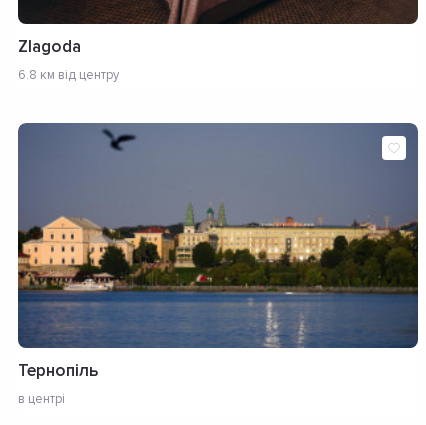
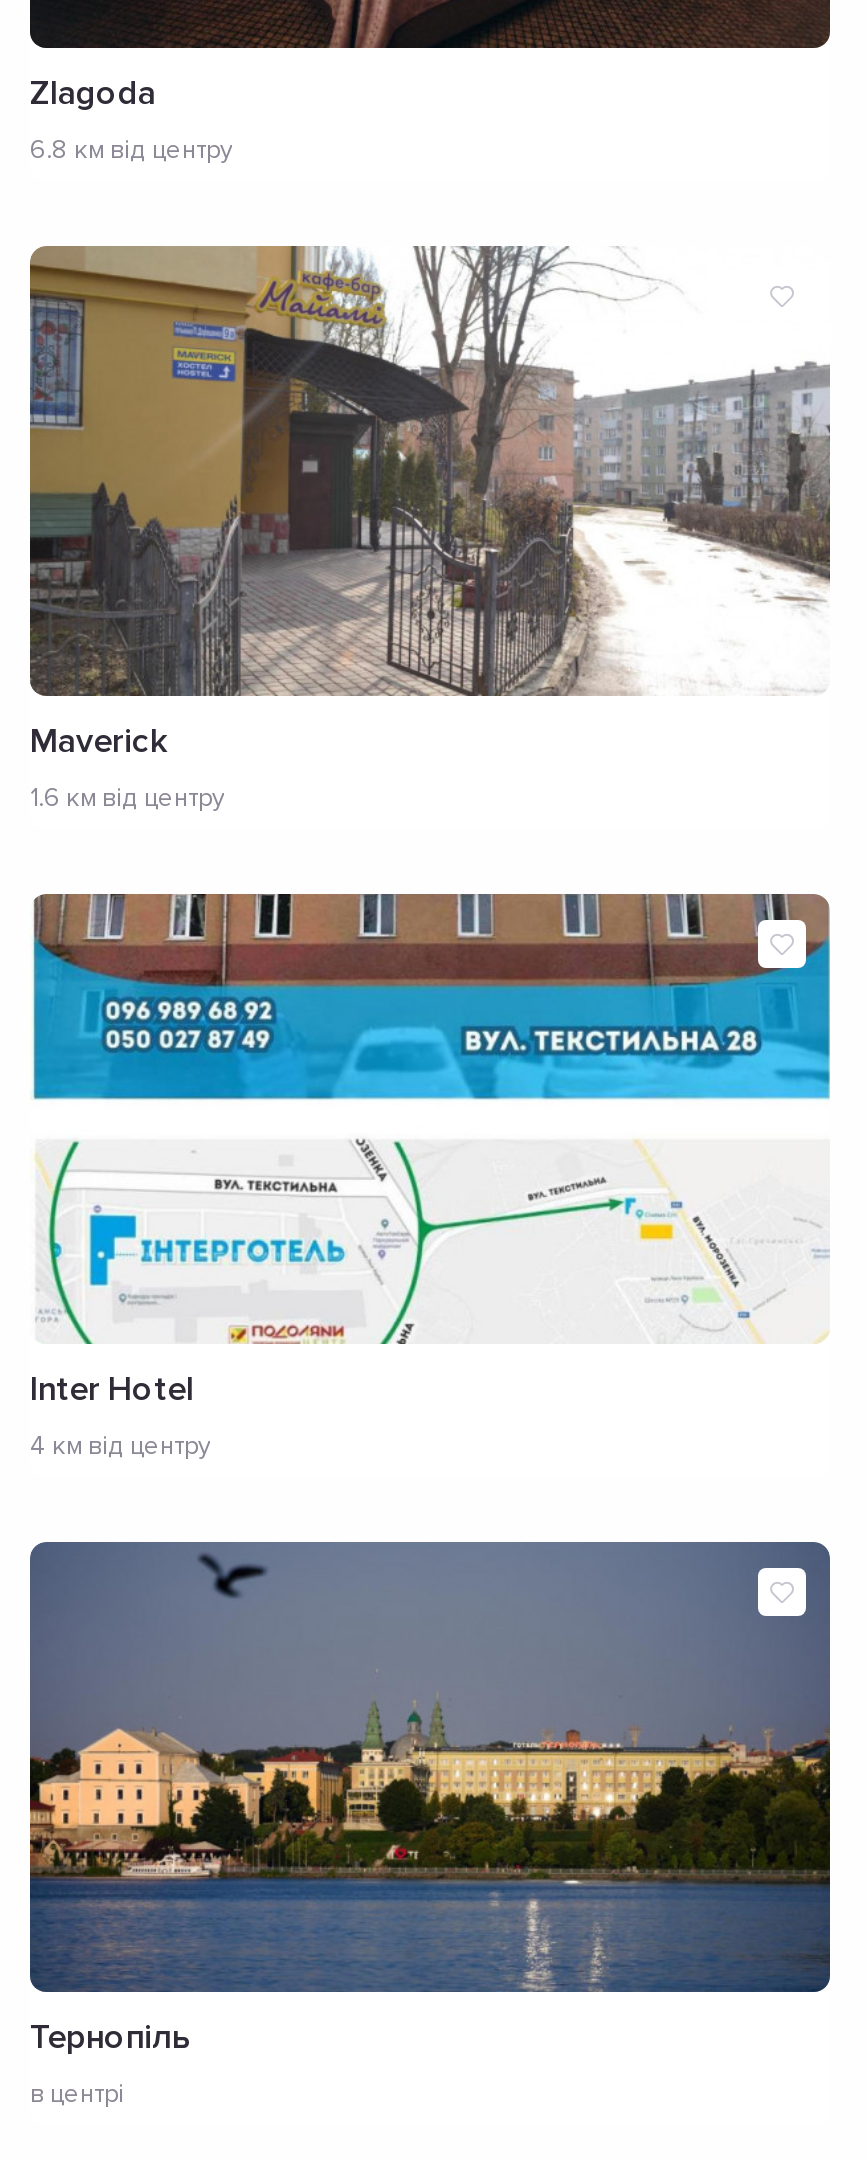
+ [image]
+ Maverick
+ 1.6 км від центру

+ [image]
+ Inter Hotel
+ 4 км від центру

+ [image]
